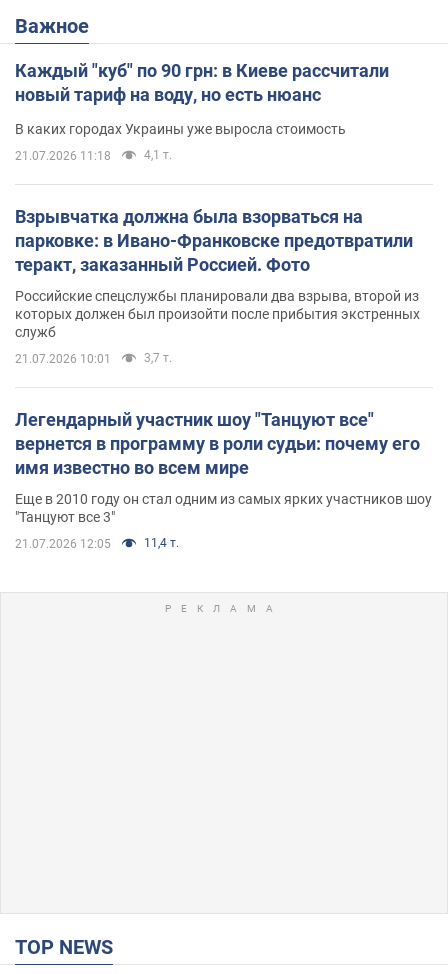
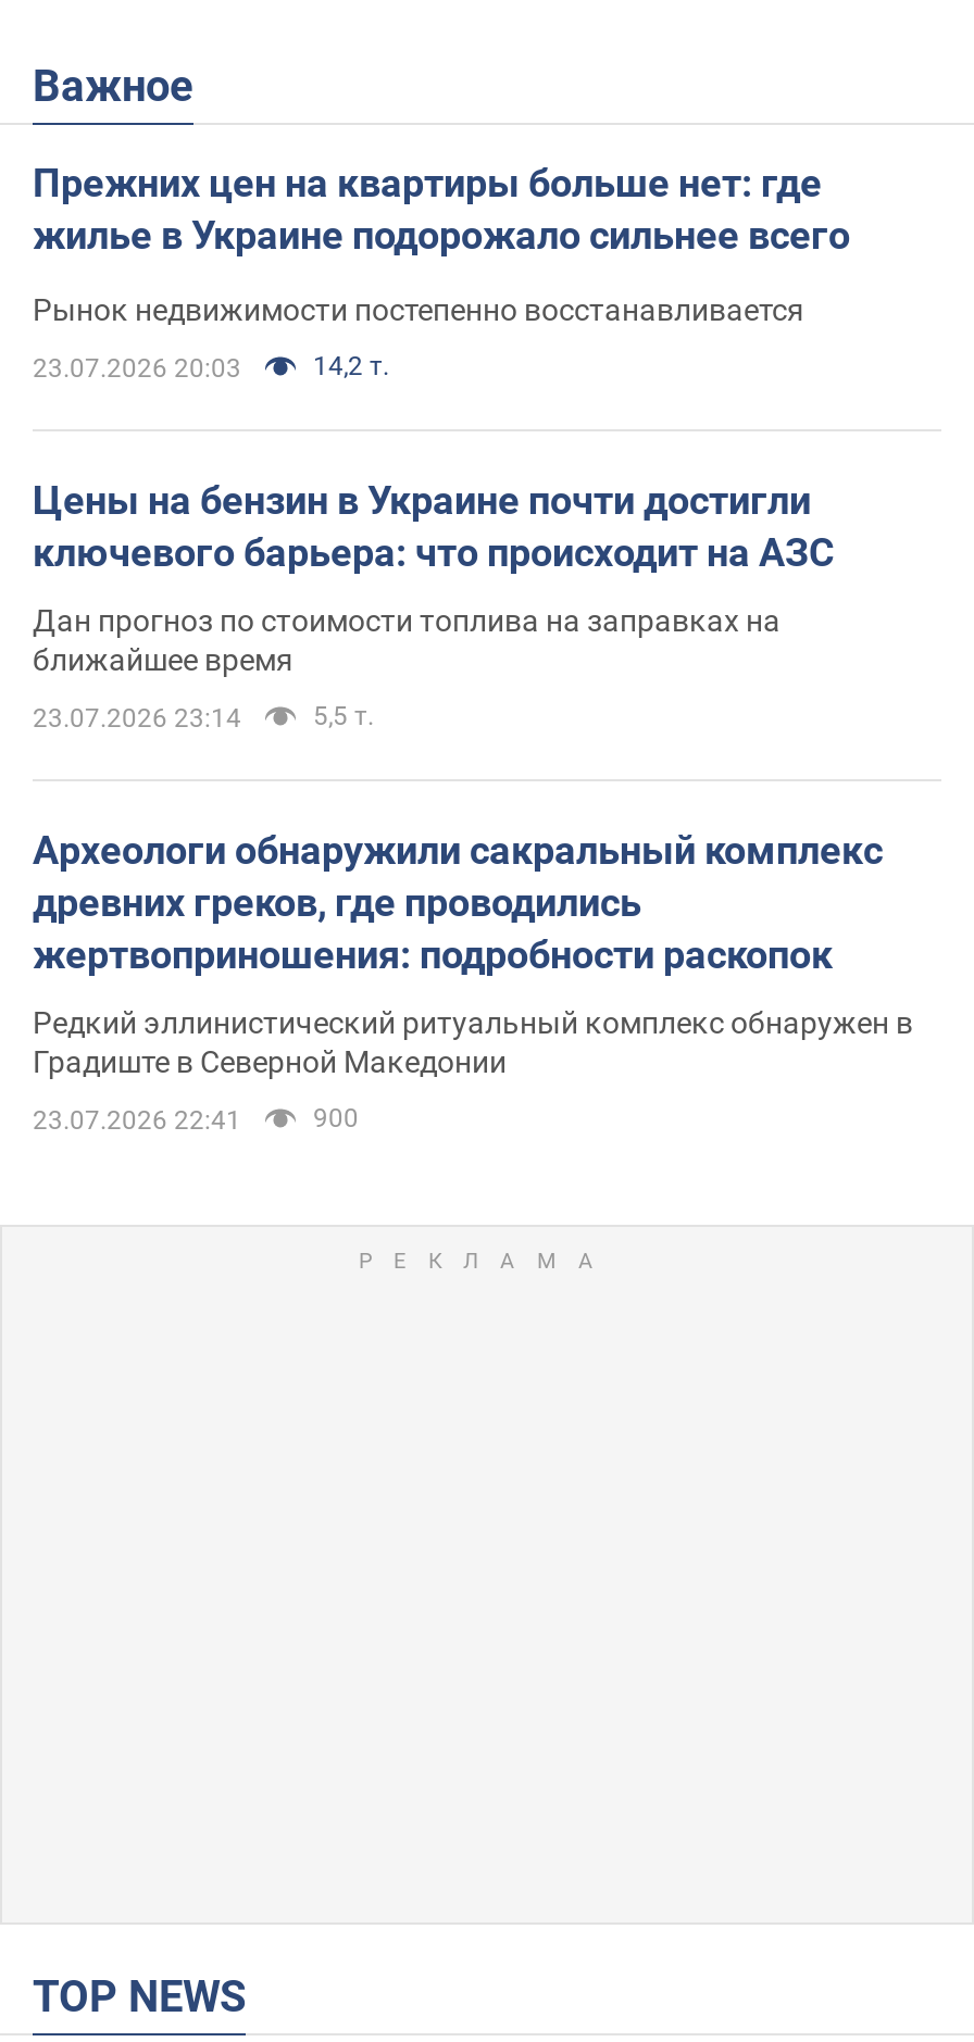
- Каждый "куб" по 90 грн: в Киеве рассчитали
- новый тариф на воду, но есть нюанс
+ Прежних цен на квартиры больше нет: где
+ жилье в Украине подорожало сильнее всего

- В каких городах Украины уже выросла стоимость
+ Рынок недвижимости постепенно восстанавливается

- 21.07.2026 11:18
- 4,1 т.
+ 23.07.2026 20:03
+ 14,2 т.

- Взрывчатка должна была взорваться на
- парковке: в Ивано-Франковске предотвратили
- теракт, заказанный Россией. Фото
+ Цены на бензин в Украине почти достигли
+ ключевого барьера: что происходит на АЗС

- Российские спецслужбы планировали два взрыва, второй из
- которых должен был произойти после прибытия экстренных
- служб
+ Дан прогноз по стоимости топлива на заправках на
+ ближайшее время

- 21.07.2026 10:01
- 3,7 т.
+ 23.07.2026 23:14
+ 5,5 т.

- Легендарный участник шоу "Танцуют все"
- вернется в программу в роли судьи: почему его
- имя известно во всем мире
+ Археологи обнаружили сакральный комплекс
+ древних греков, где проводились
+ жертвоприношения: подробности раскопок

- Еще в 2010 году он стал одним из самых ярких участников шоу
- "Танцуют все 3"
+ Редкий эллинистический ритуальный комплекс обнаружен в
+ Градиште в Северной Македонии

- 21.07.2026 12:05
- 11,4 т.
+ 23.07.2026 22:41
+ 900
